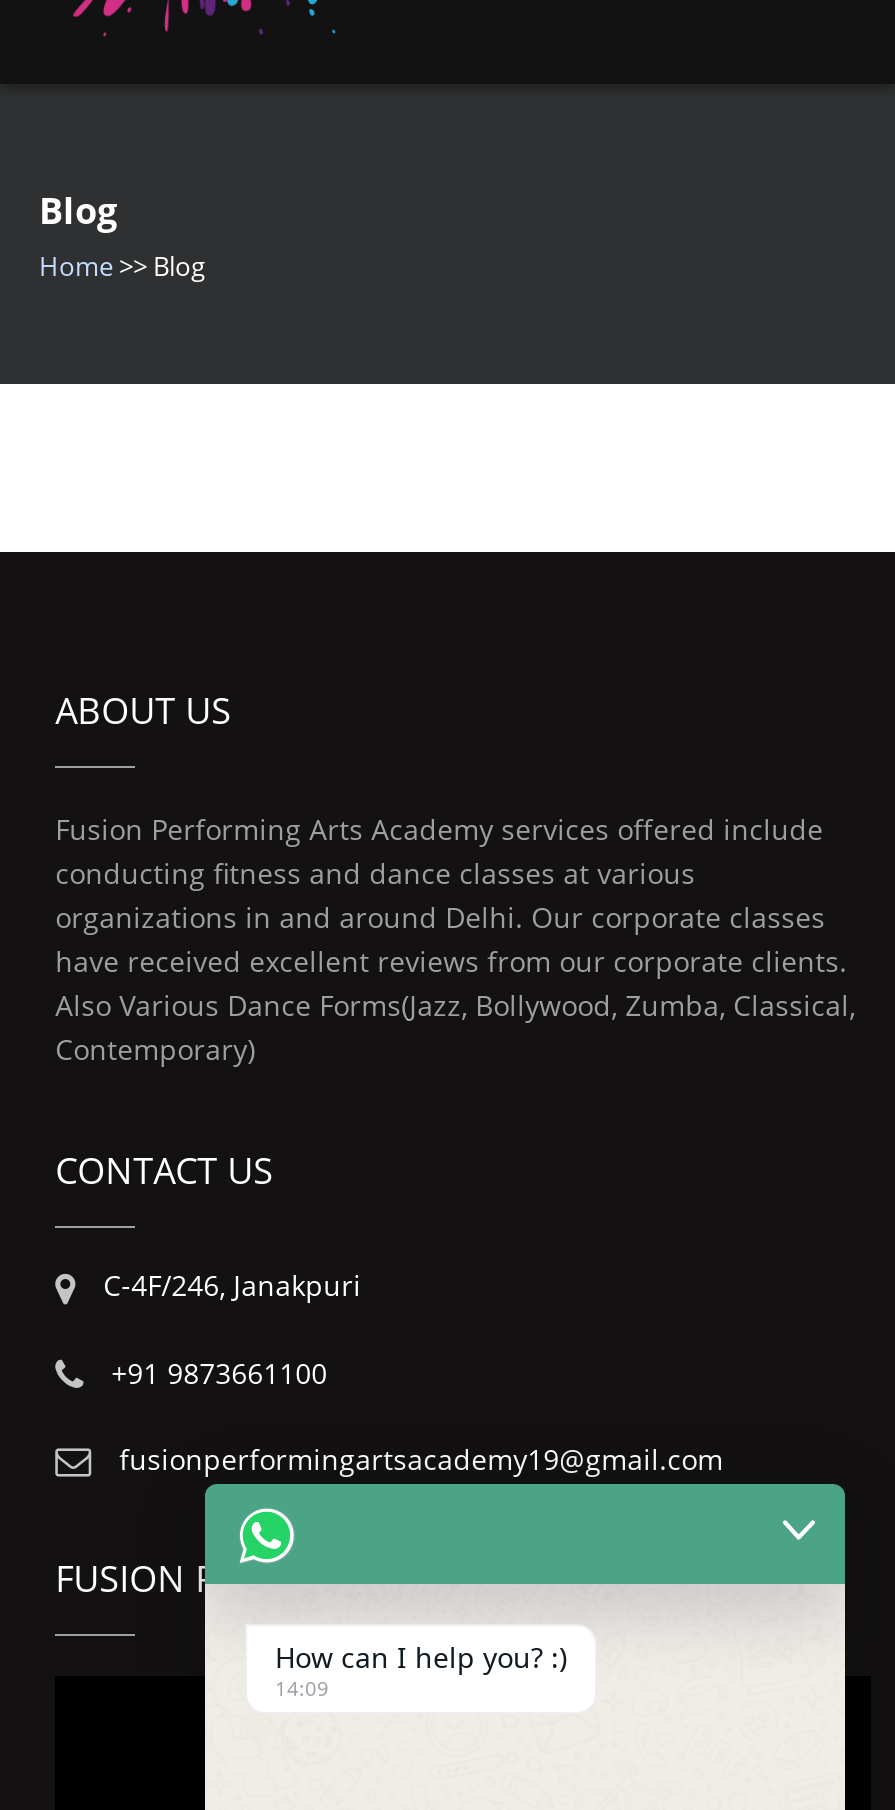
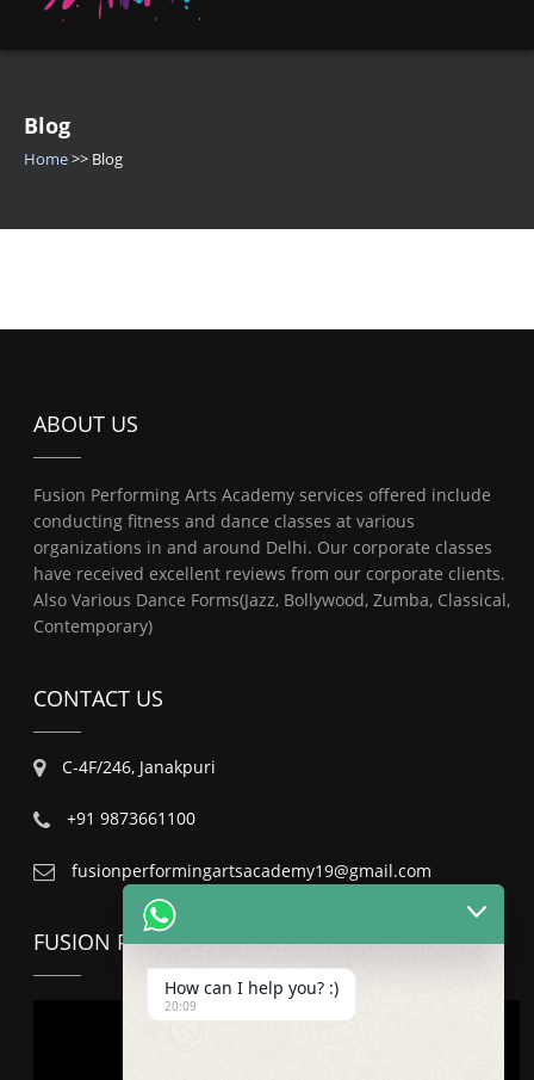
- 14:09
+ 20:09
